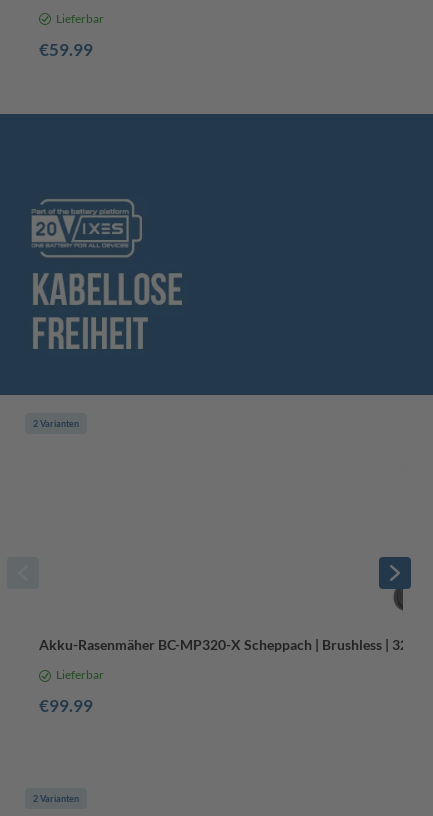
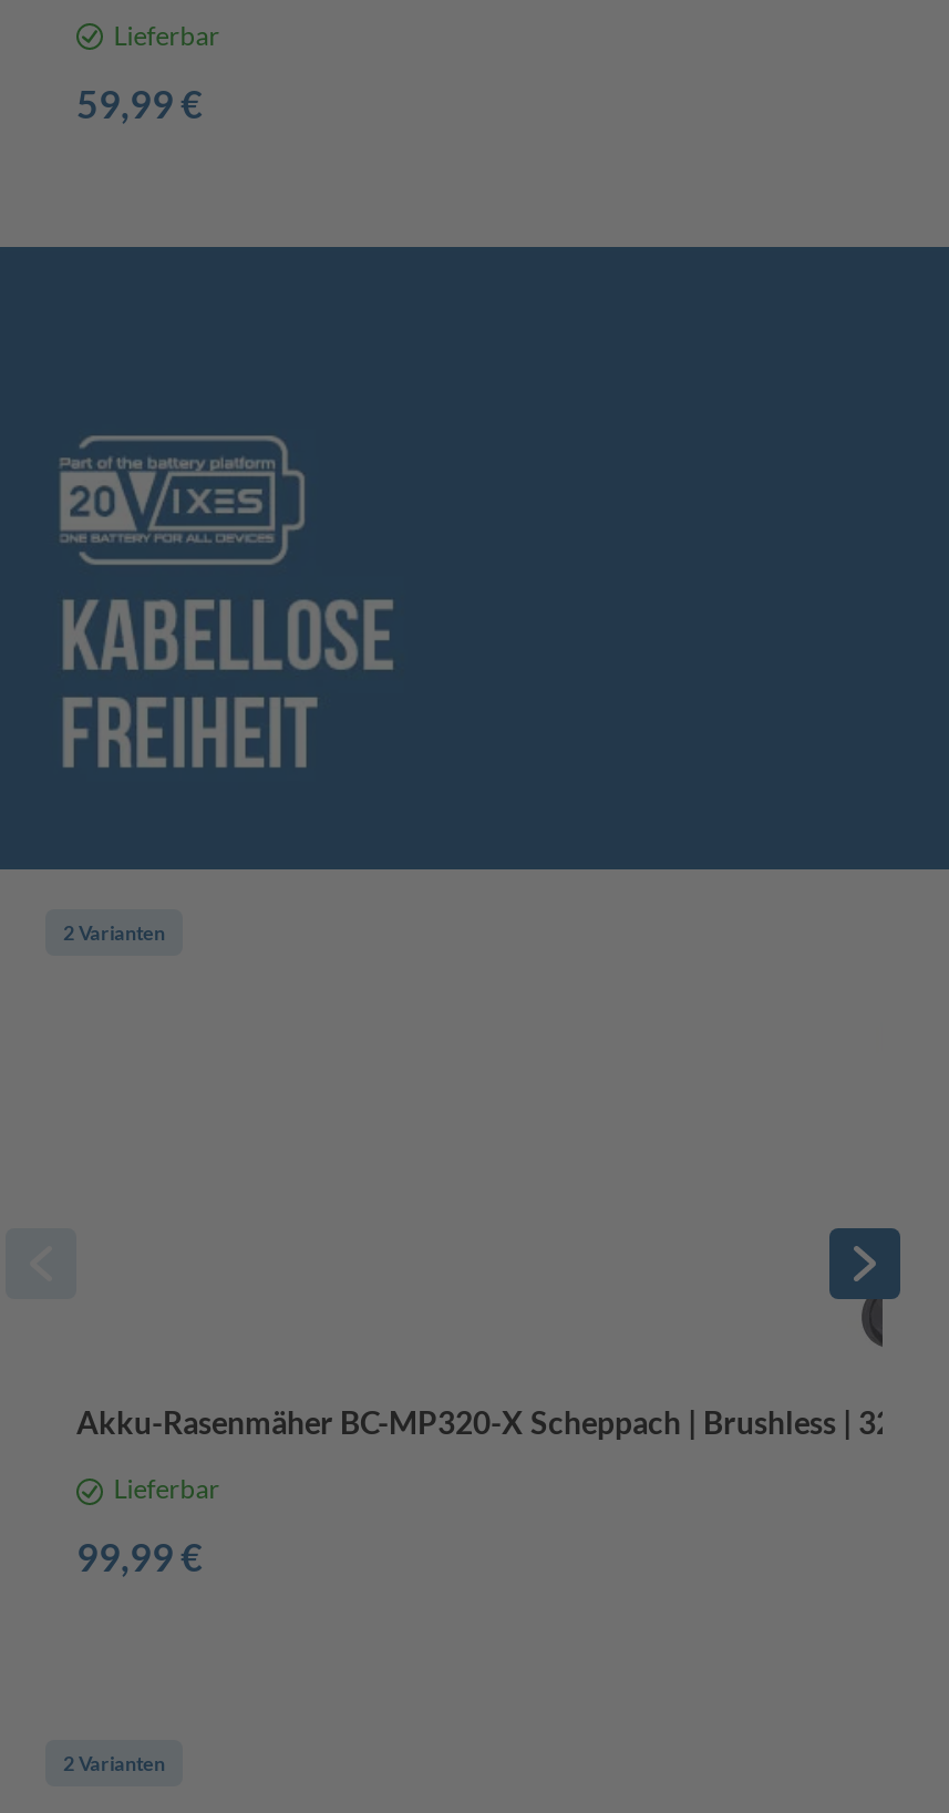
- €59.99
+ 59,99 €

- €99.99
+ 99,99 €
